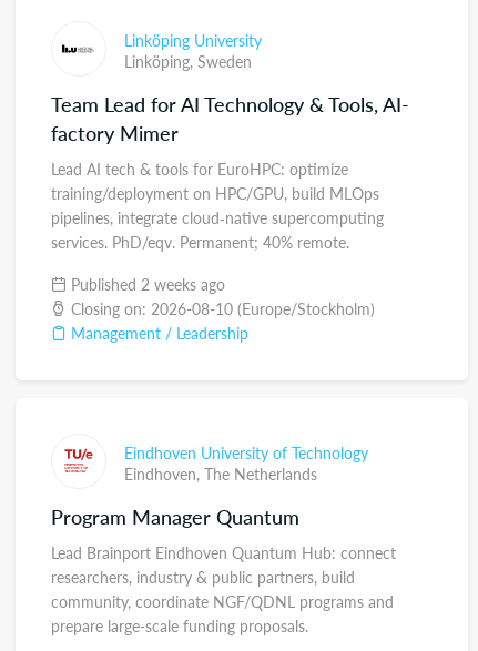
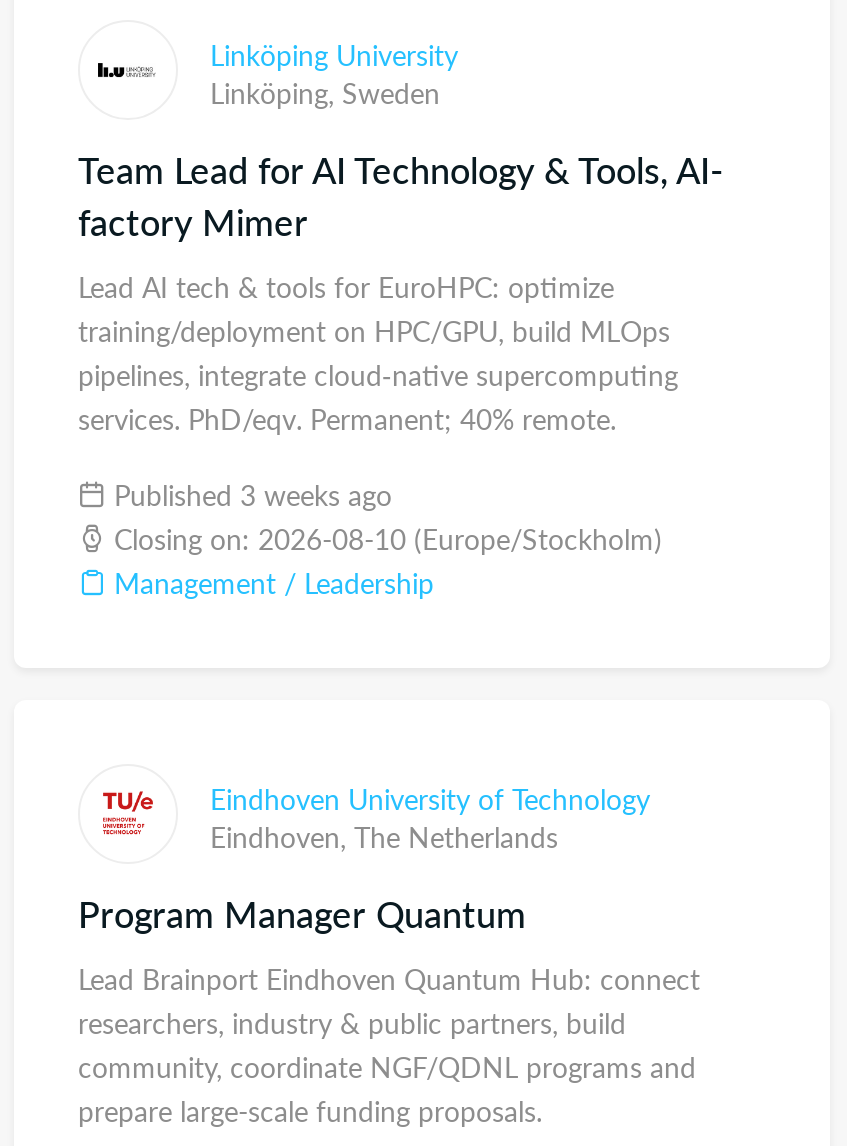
- Published 2 weeks ago
+ Published 3 weeks ago
